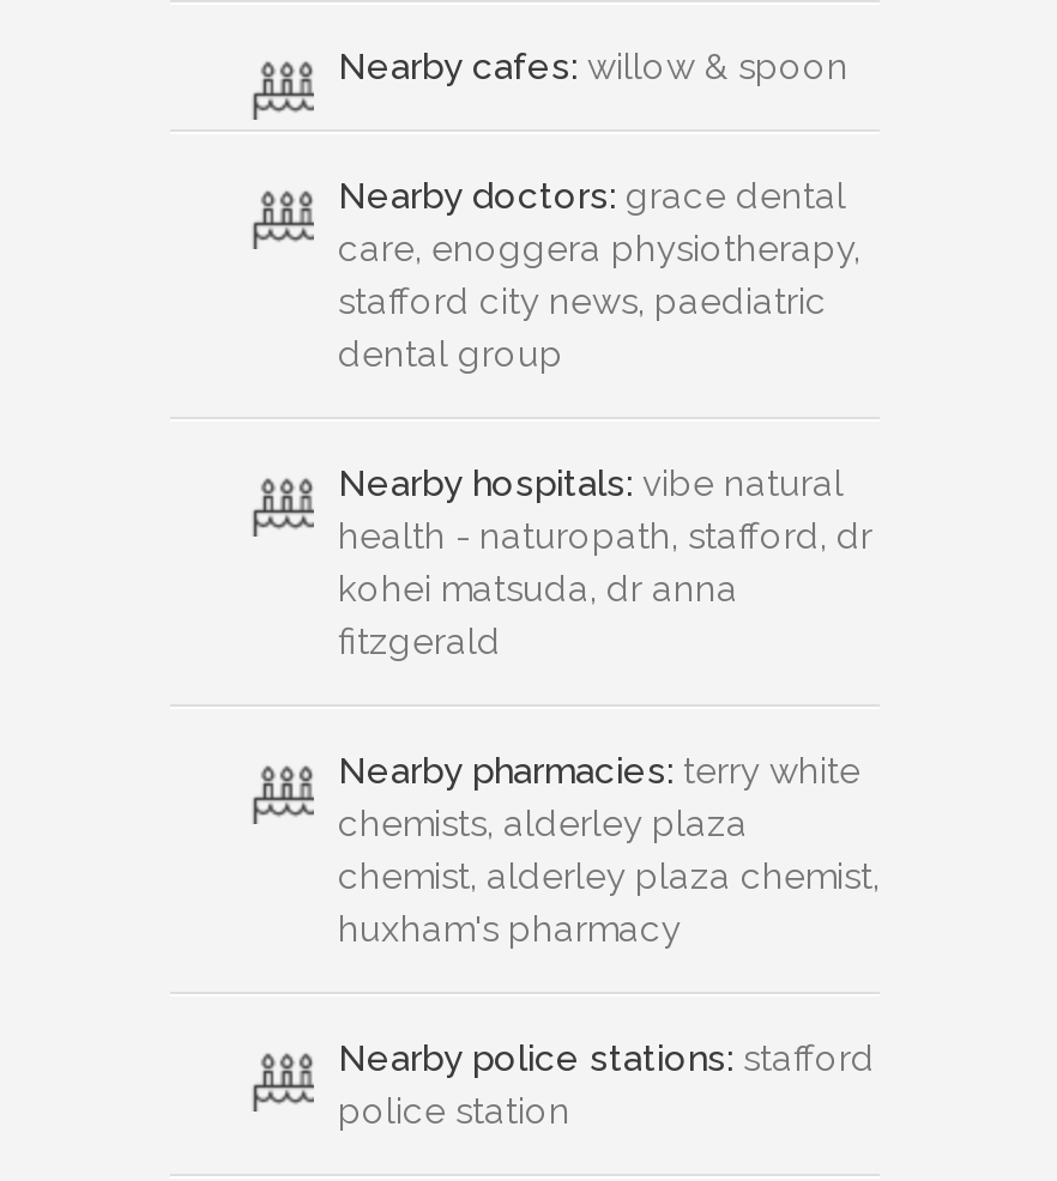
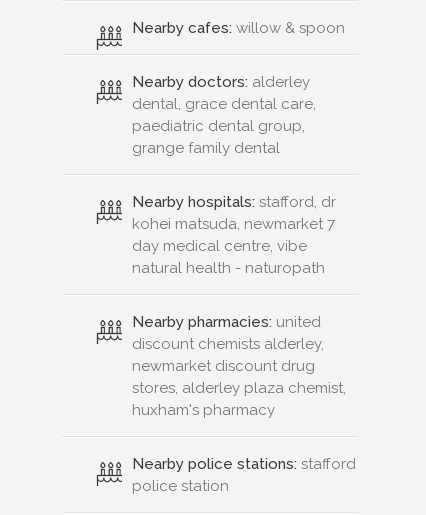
- Nearby doctors: grace dental
- care, enoggera physiotherapy,
- stafford city news, paediatric
- dental group
+ Nearby doctors: alderley
+ dental, grace dental care,
+ paediatric dental group,
+ grange family dental

- Nearby hospitals: vibe natural
- health - naturopath, stafford, dr
- kohei matsuda, dr anna
- fitzgerald
+ Nearby hospitals: stafford, dr
+ kohei matsuda, newmarket 7
+ day medical centre, vibe
+ natural health - naturopath

- Nearby pharmacies: terry white
- chemists, alderley plaza
- chemist, alderley plaza chemist,
+ Nearby pharmacies: united
+ discount chemists alderley,
+ newmarket discount drug
+ stores, alderley plaza chemist,
